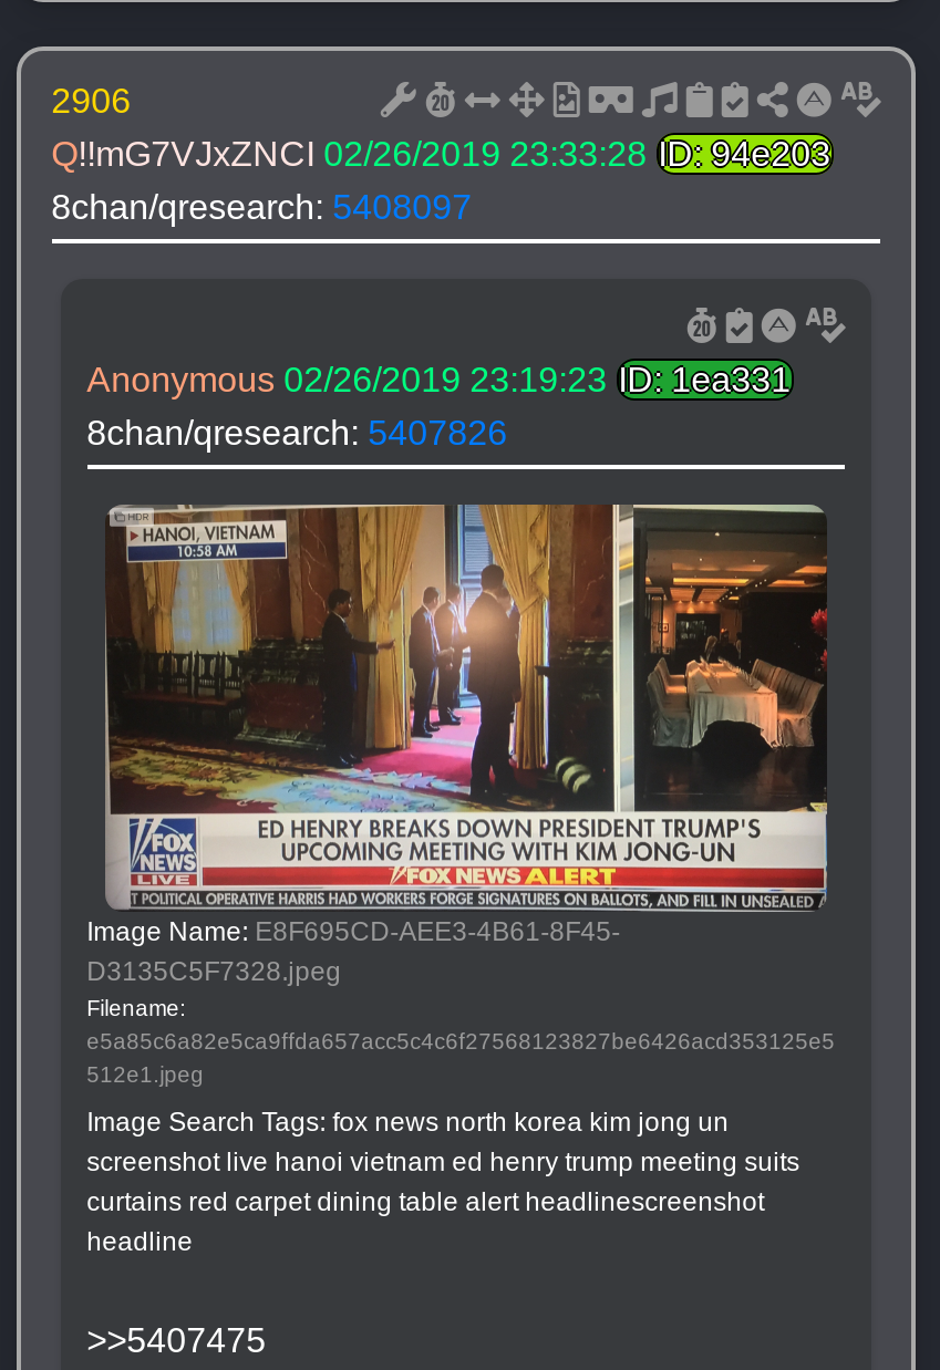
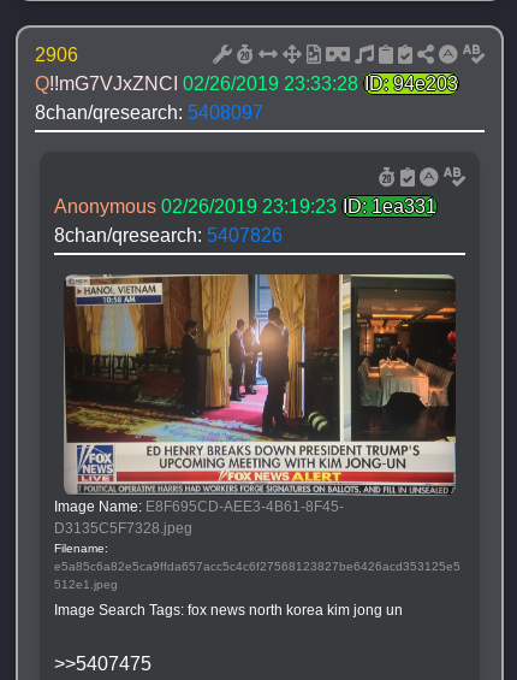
- screenshot live hanoi vietnam ed henry trump meeting suits
- curtains red carpet dining table alert headlinescreenshot
- headline
